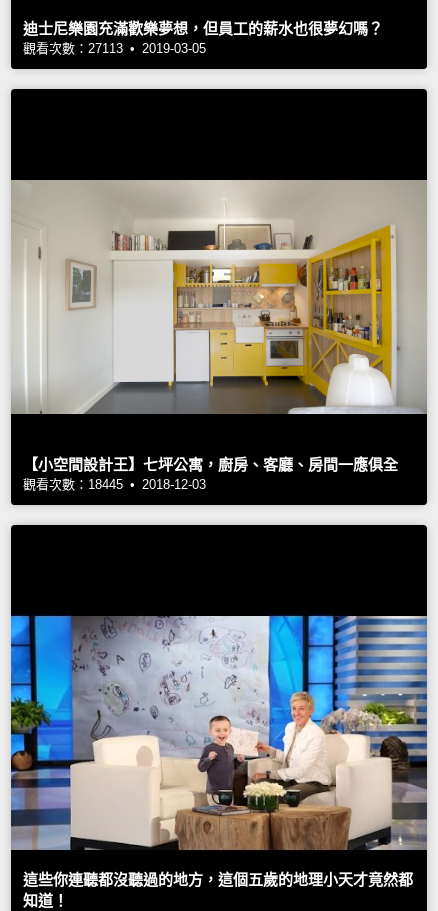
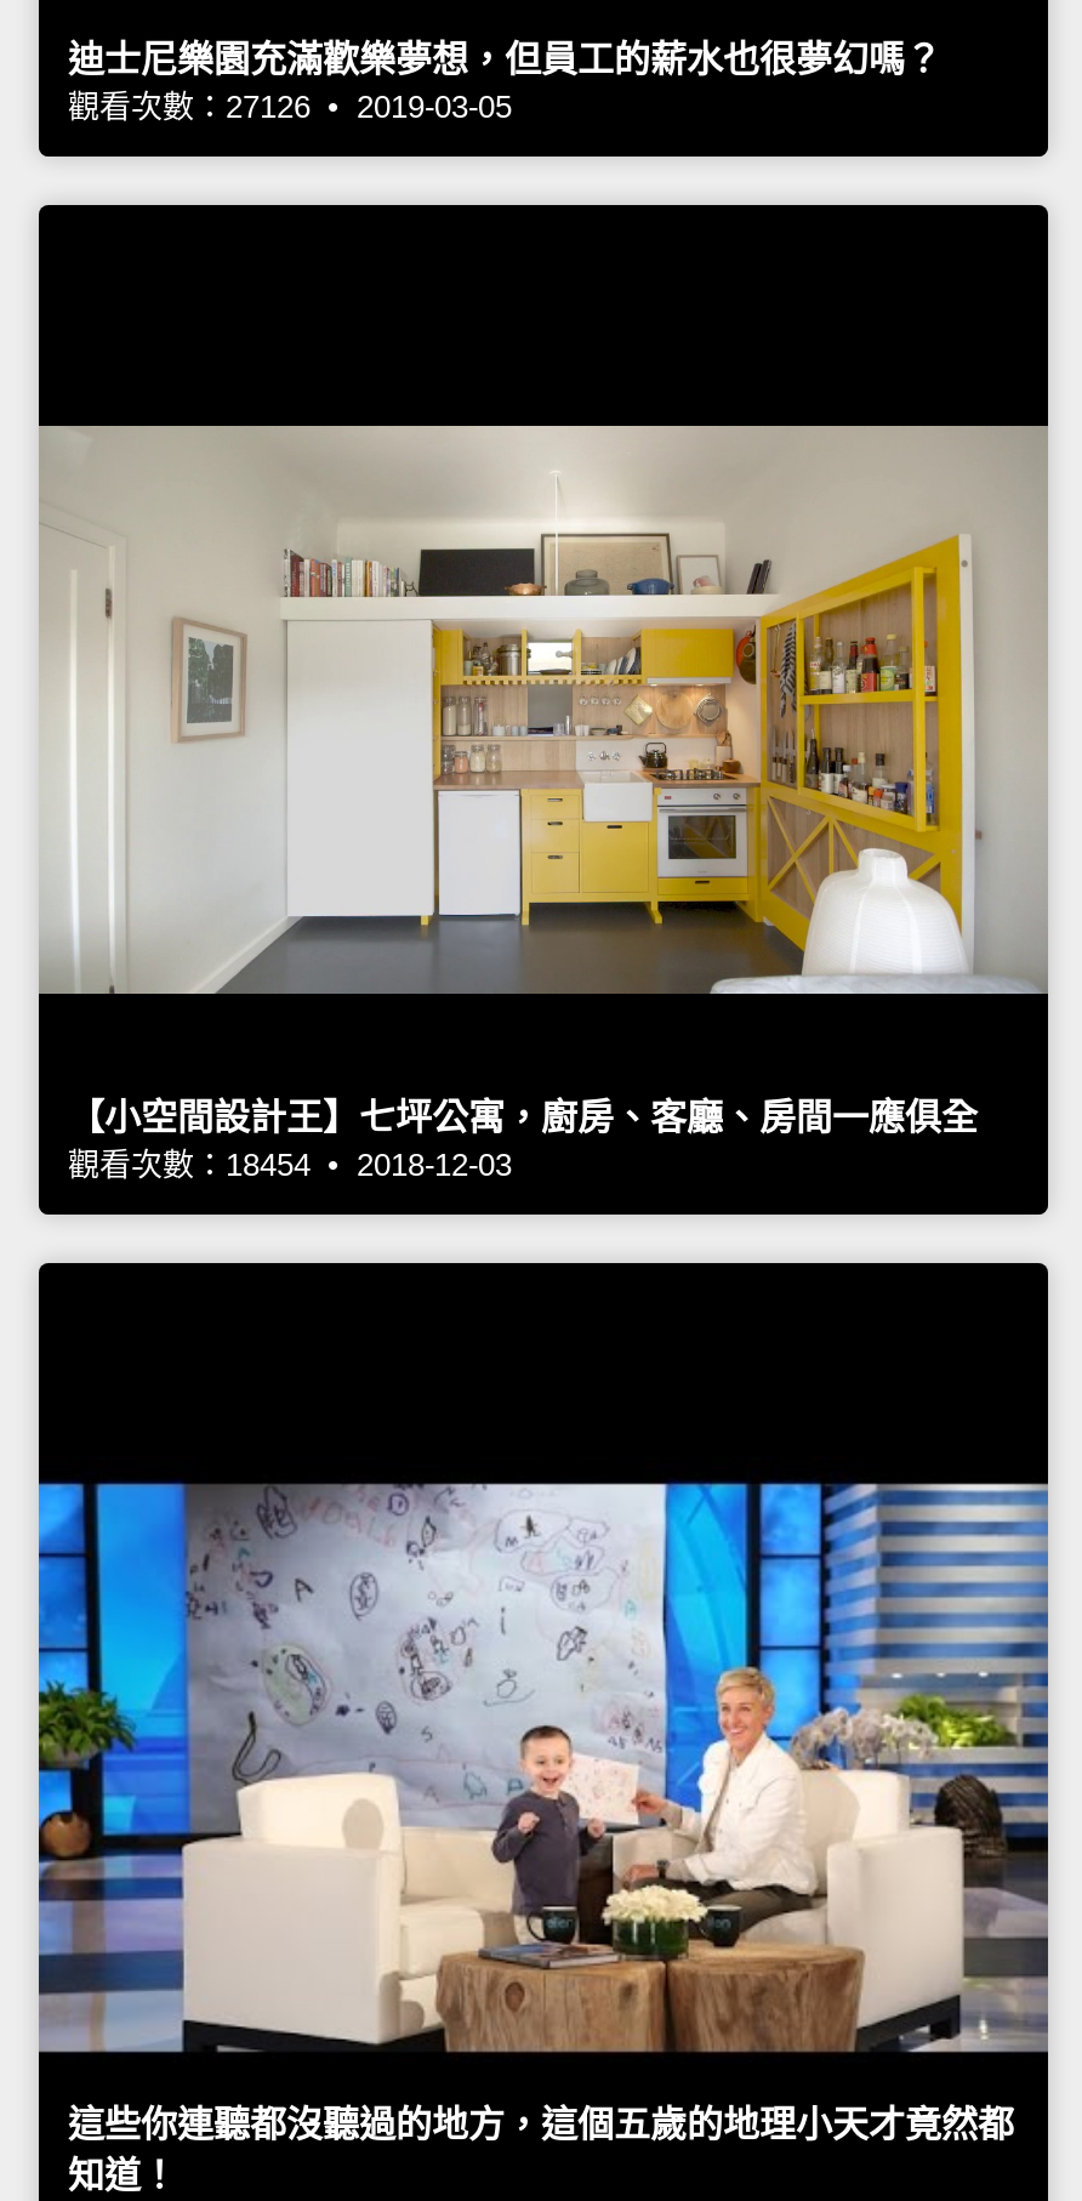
- 觀看次數：27113 • 2019-03-05
+ 觀看次數：27126 • 2019-03-05

- 觀看次數：18445 • 2018-12-03
+ 觀看次數：18454 • 2018-12-03
